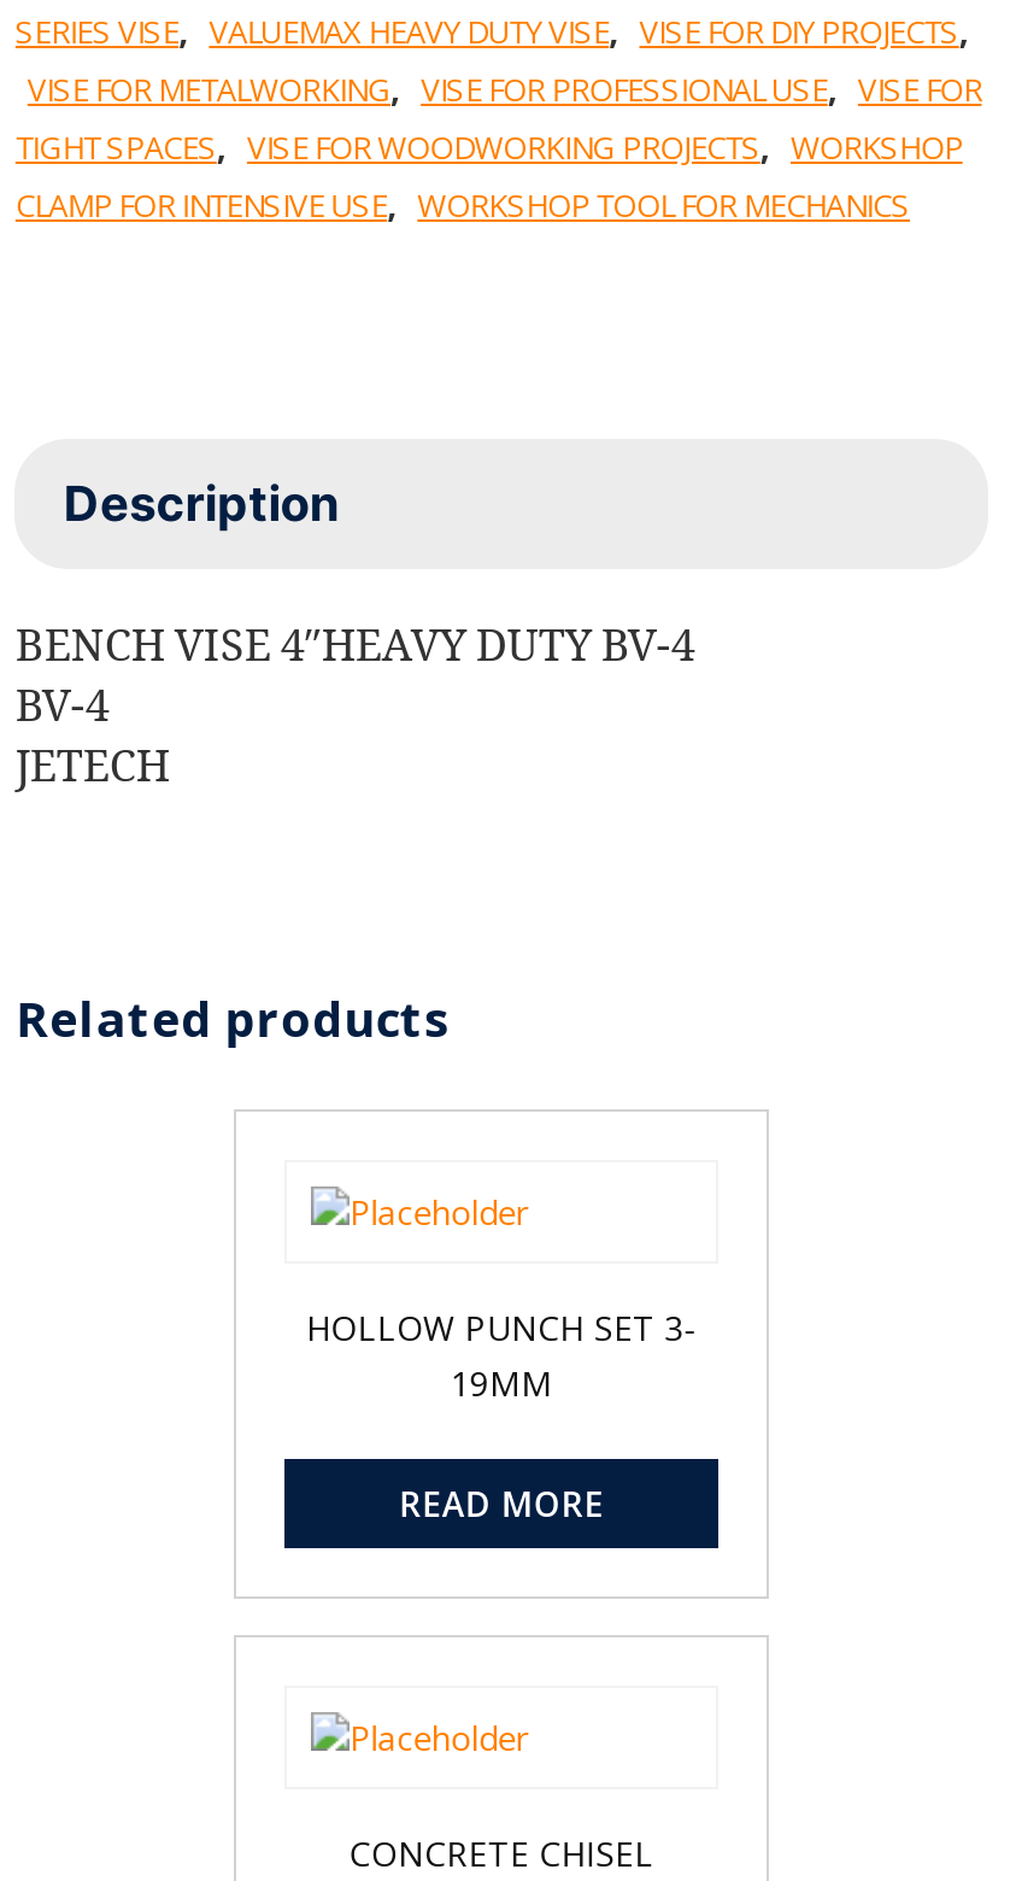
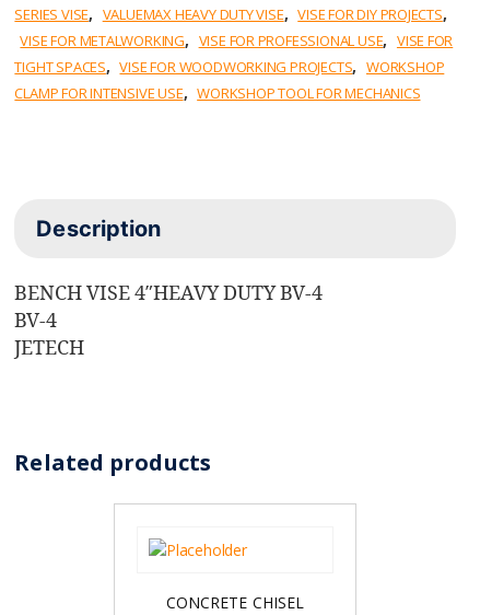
- HOLLOW PUNCH SET 3-
- 19MM
- READ MORE
